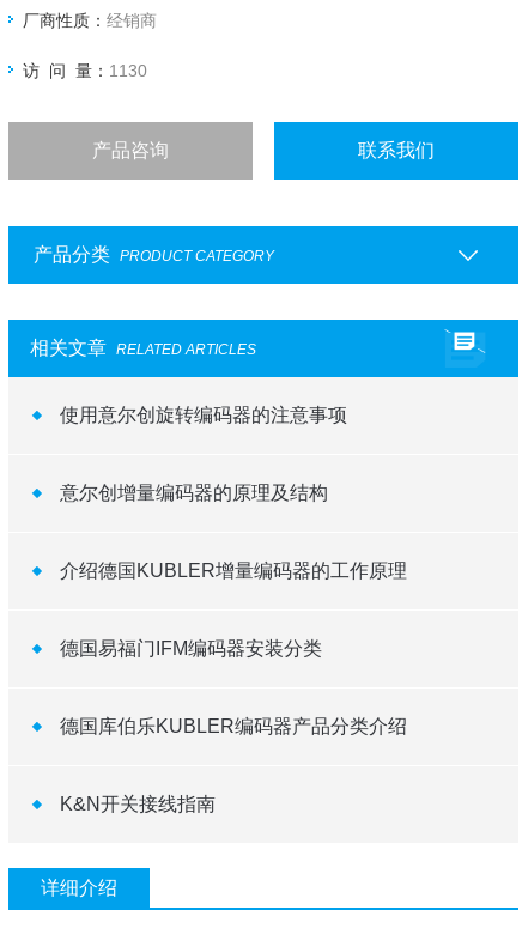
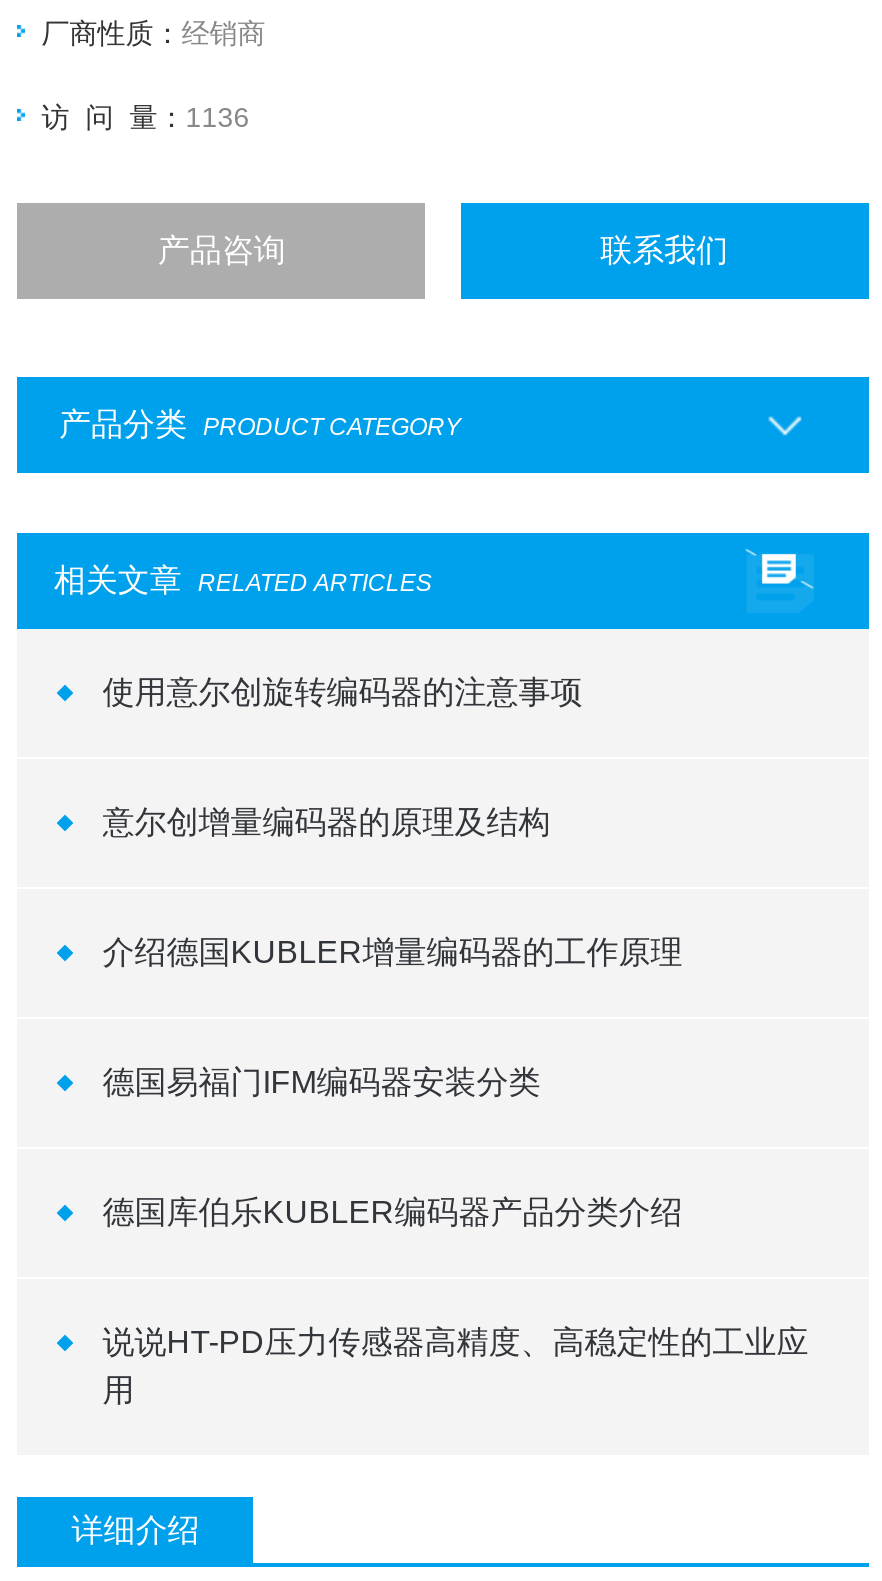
- 访 问 量：1130
+ 访 问 量：1136

- K&N开关接线指南
+ 说说HT-PD压力传感器高精度、高稳定性的工业应
+ 用
